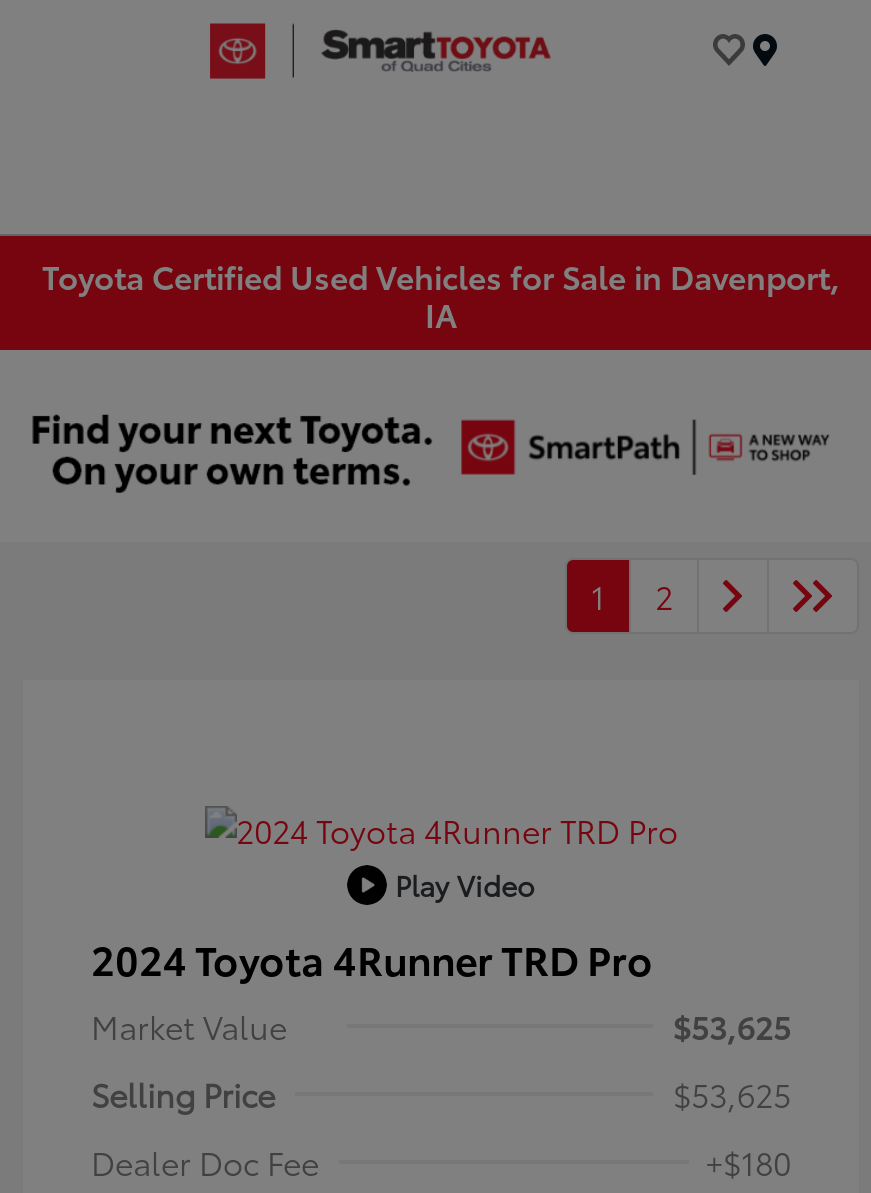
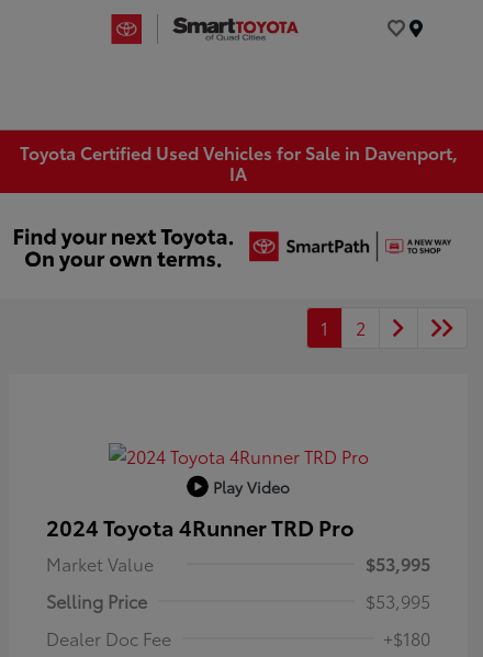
- $53,625
+ $53,995

- $53,625
+ $53,995
